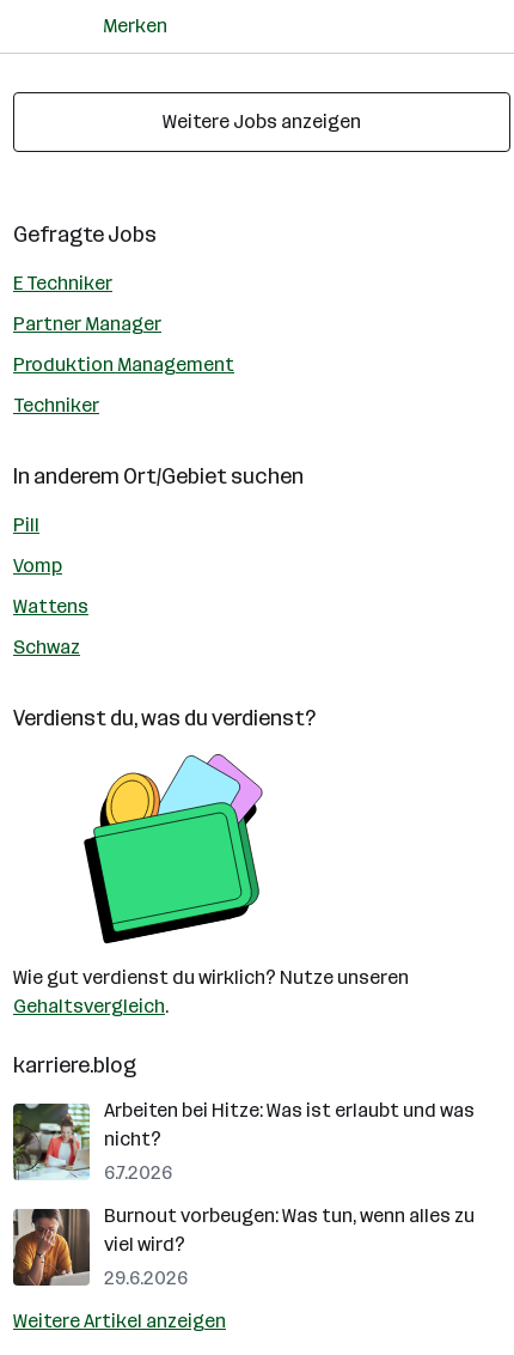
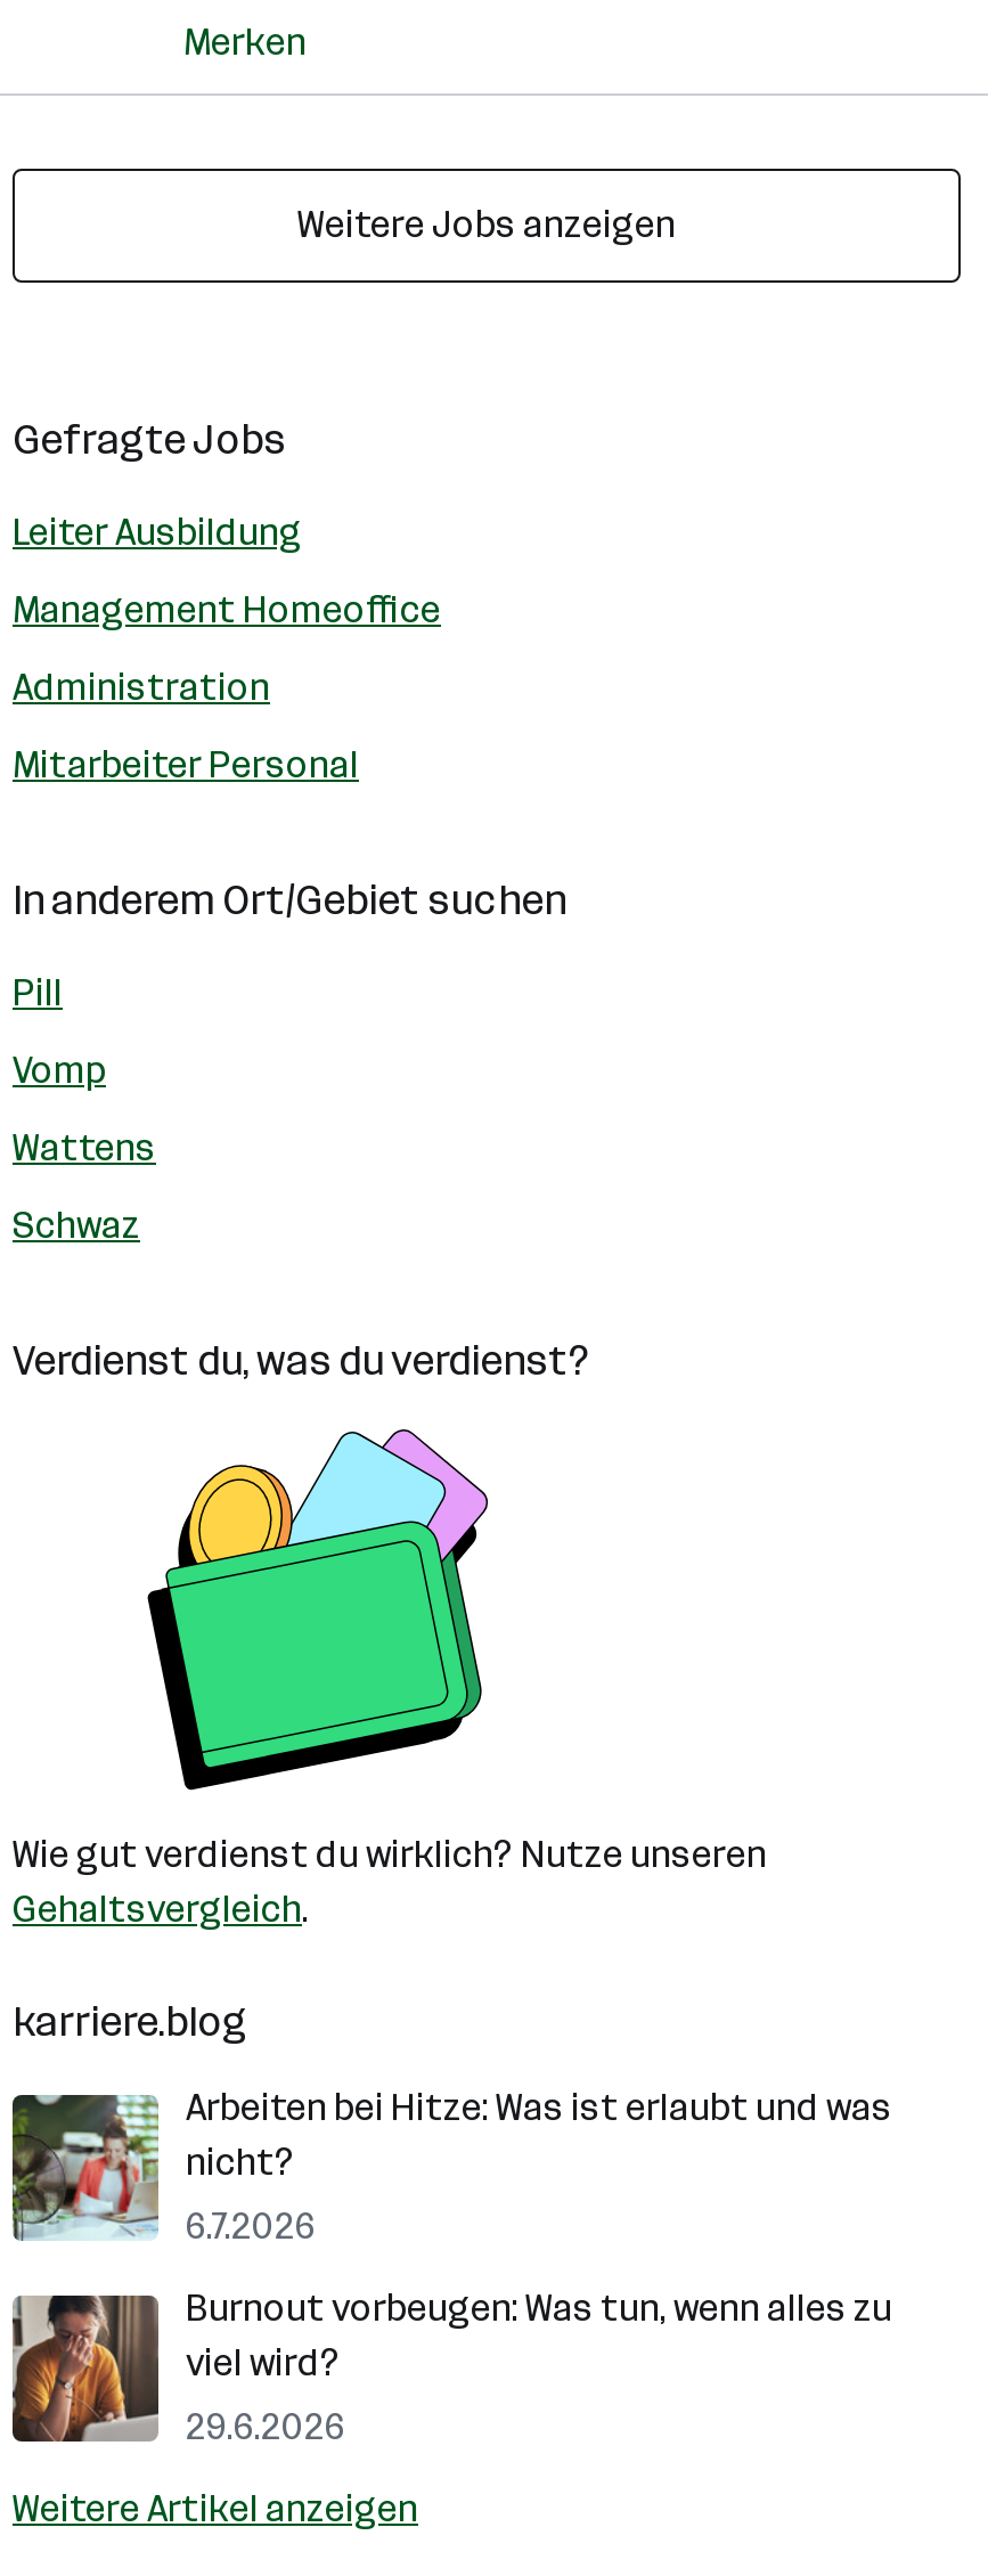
- E Techniker
+ Leiter Ausbildung

- Partner Manager
+ Management Homeoffice

- Produktion Management
+ Administration

- Techniker
+ Mitarbeiter Personal
